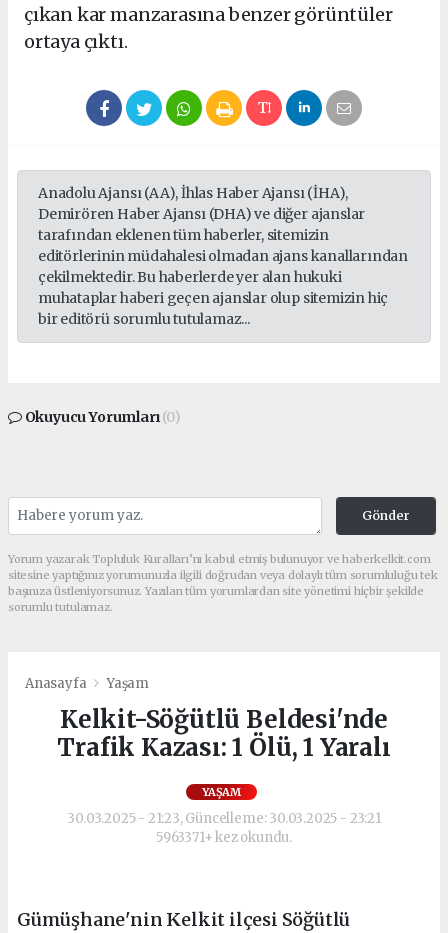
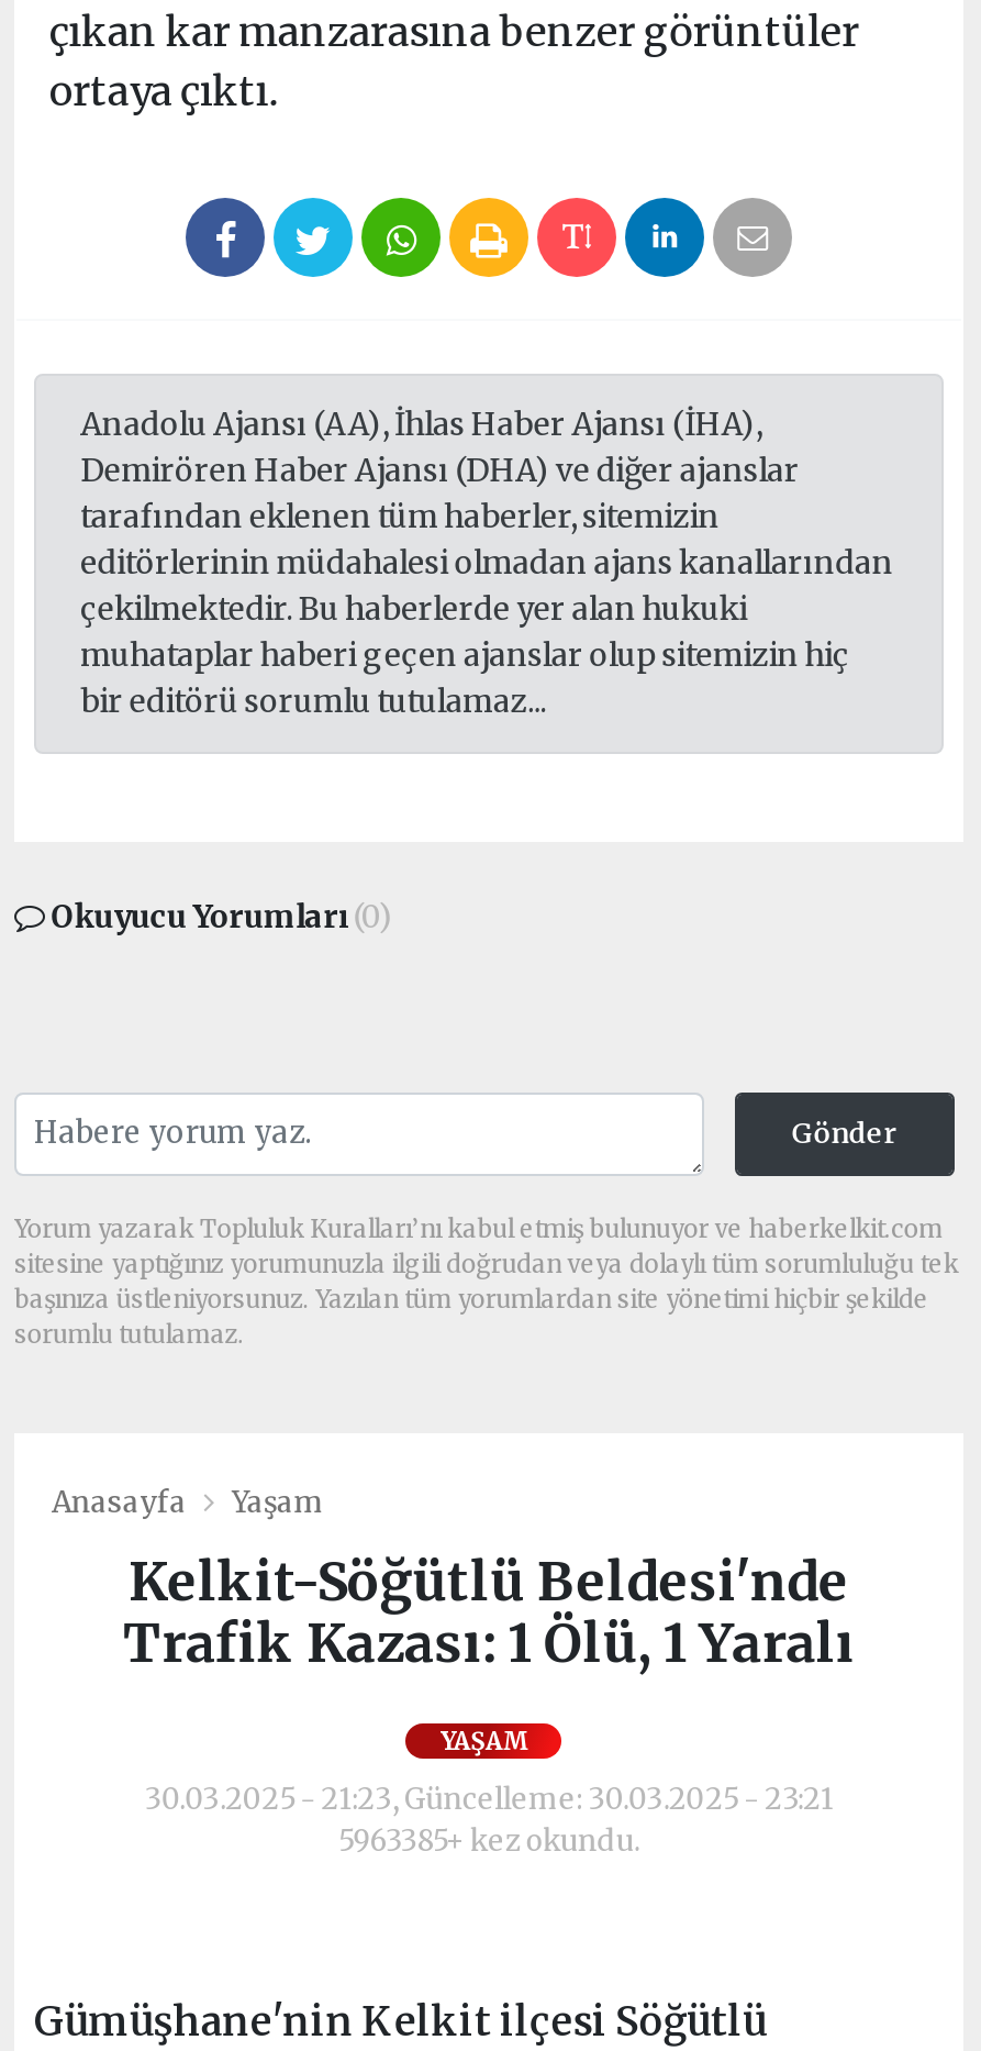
- 5963371+ kez okundu.
+ 5963385+ kez okundu.
